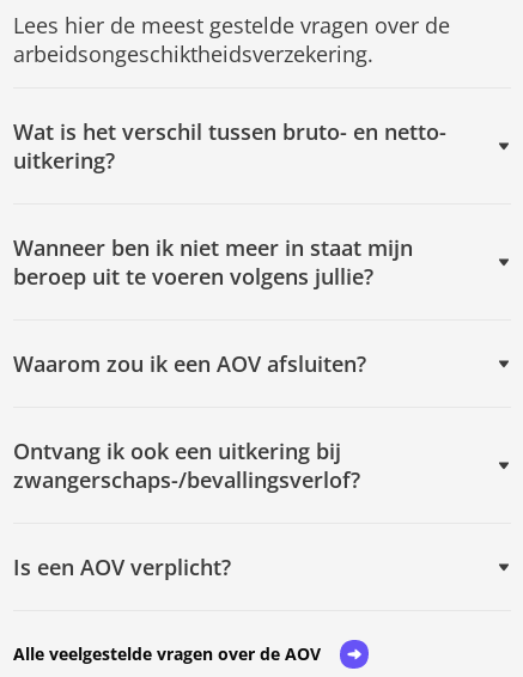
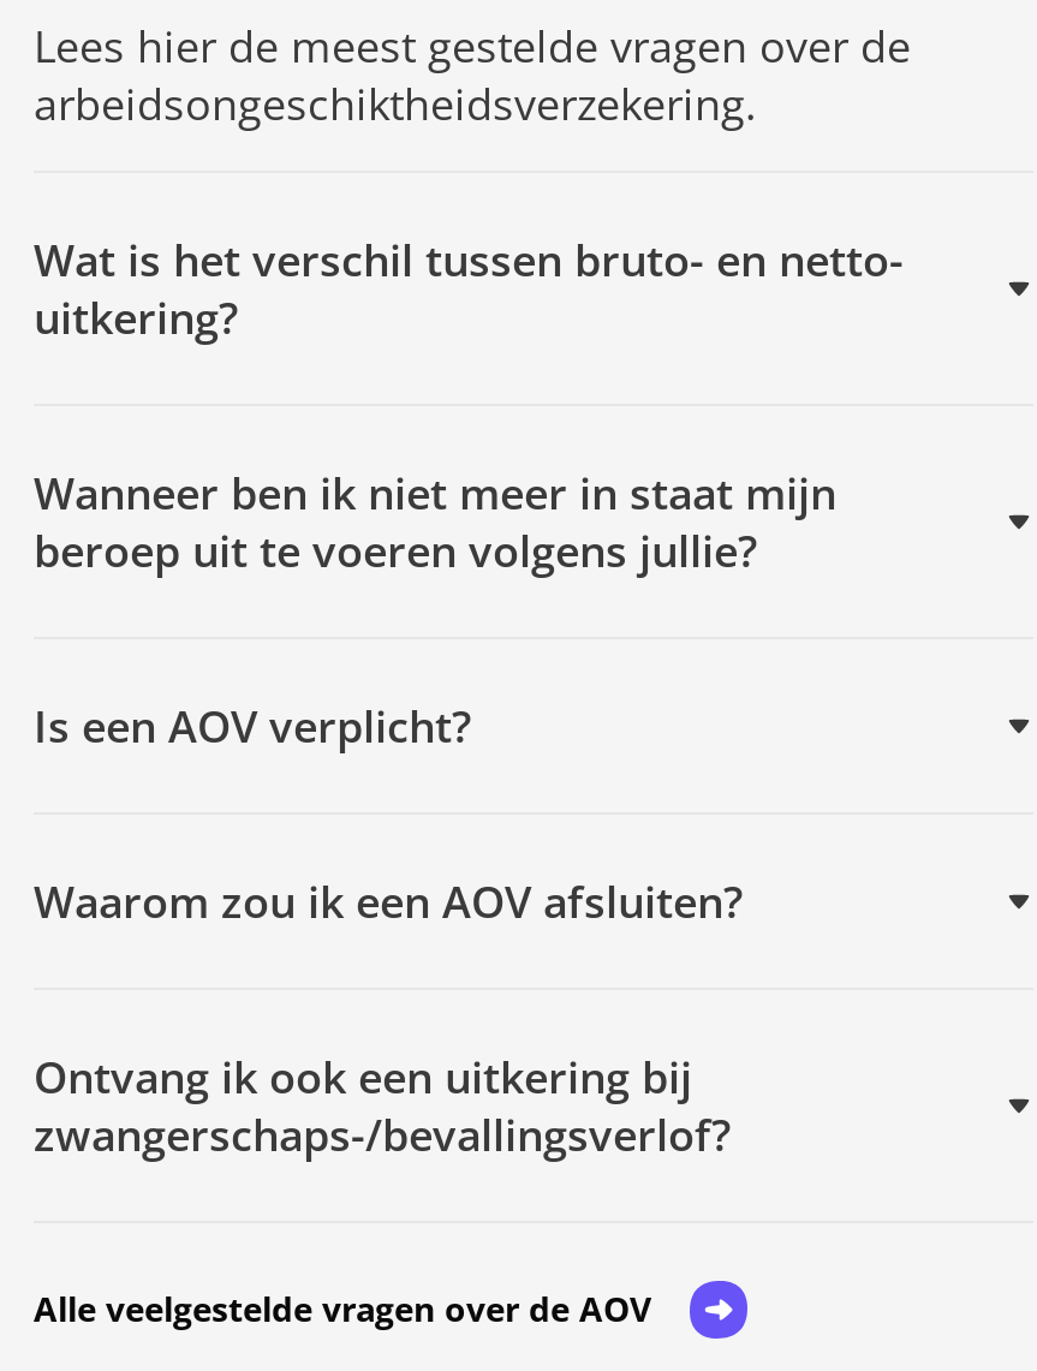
moved down: Waarom zou ik een AOV afsluiten? | Ontvang ik ook een uitkering bij | zwangerschaps-/bevallingsverlof?

moved up: Is een AOV verplicht?
